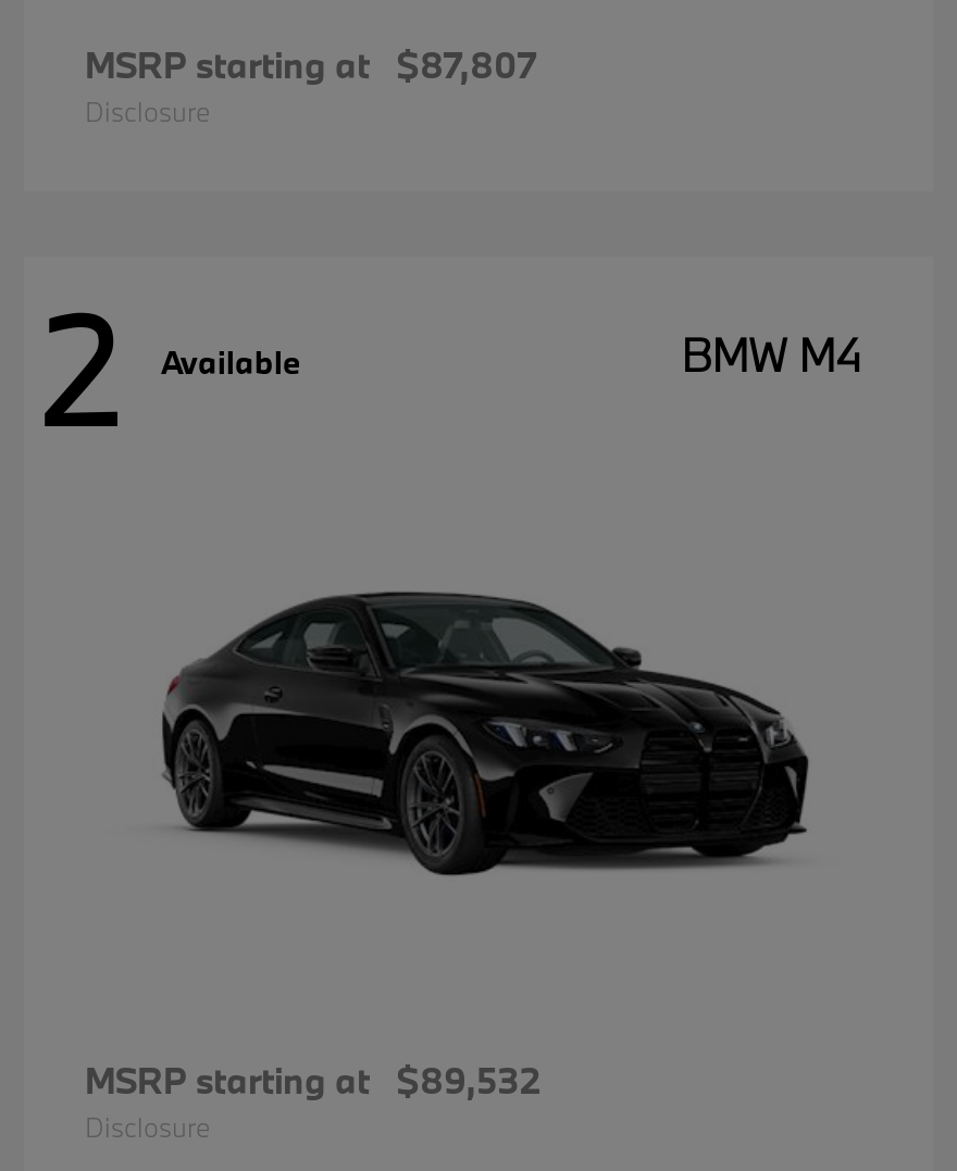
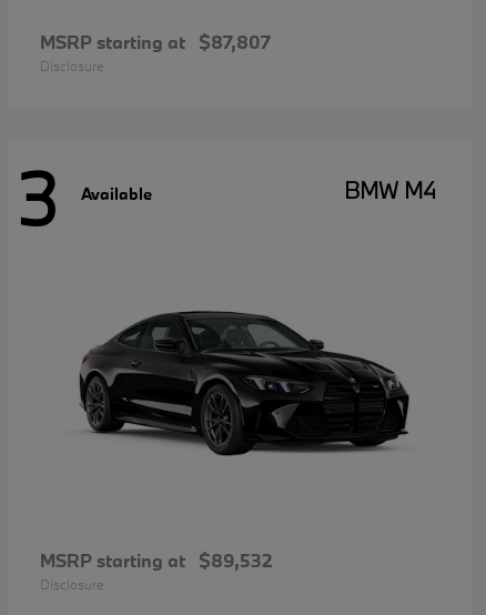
- 2 Available
+ 3 Available
